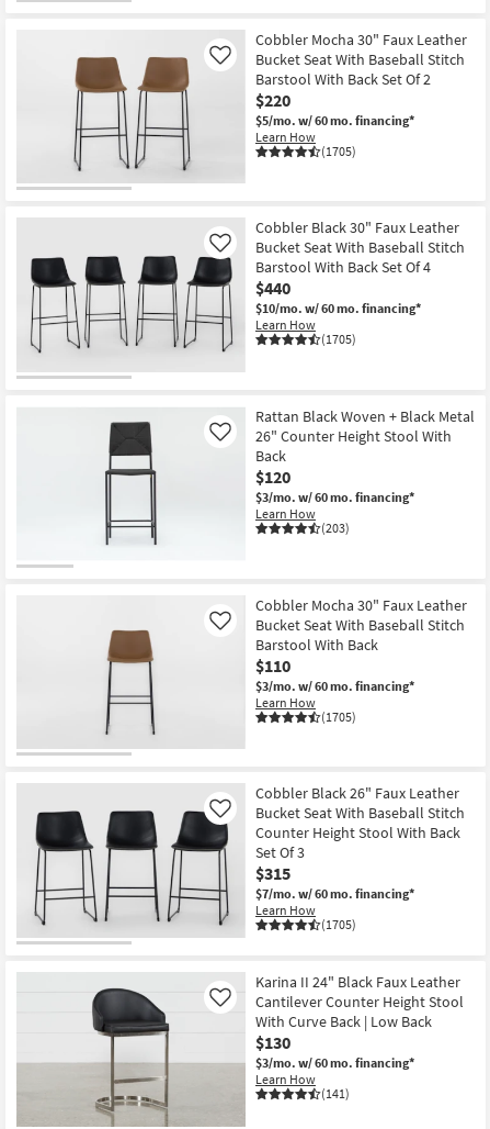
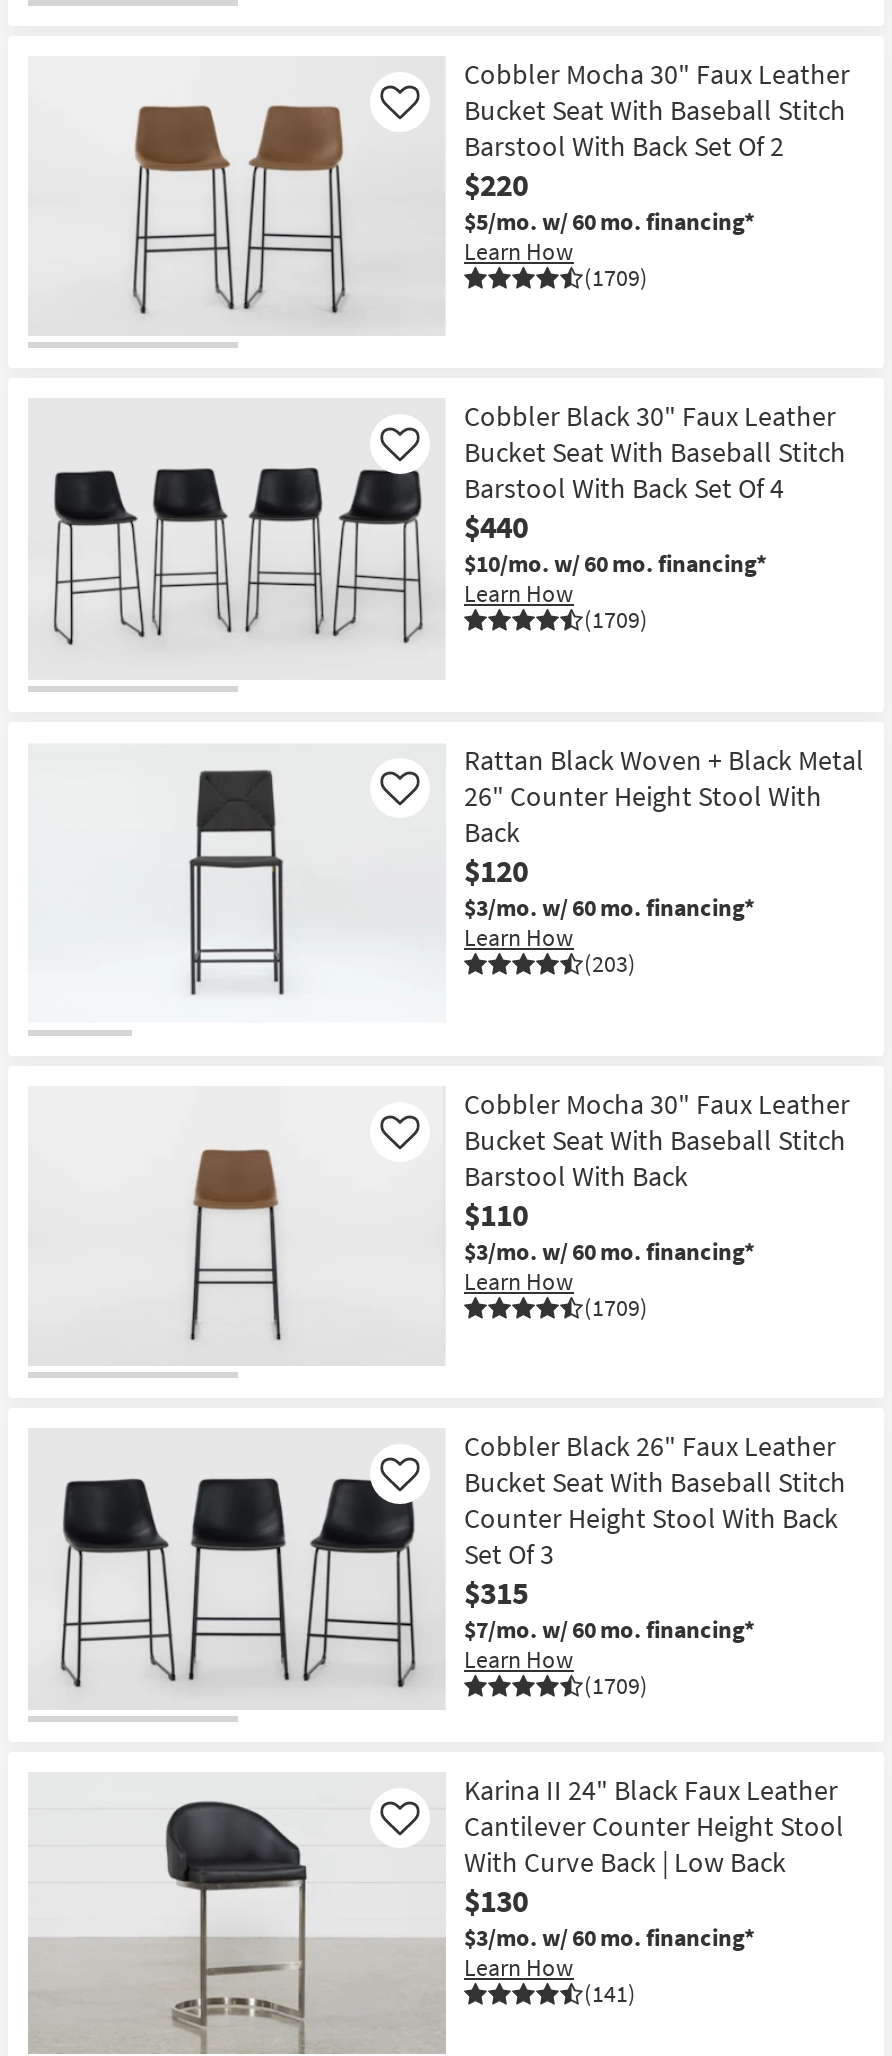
- (1705)
+ (1709)

- (1705)
+ (1709)

- (1705)
+ (1709)

- (1705)
+ (1709)
